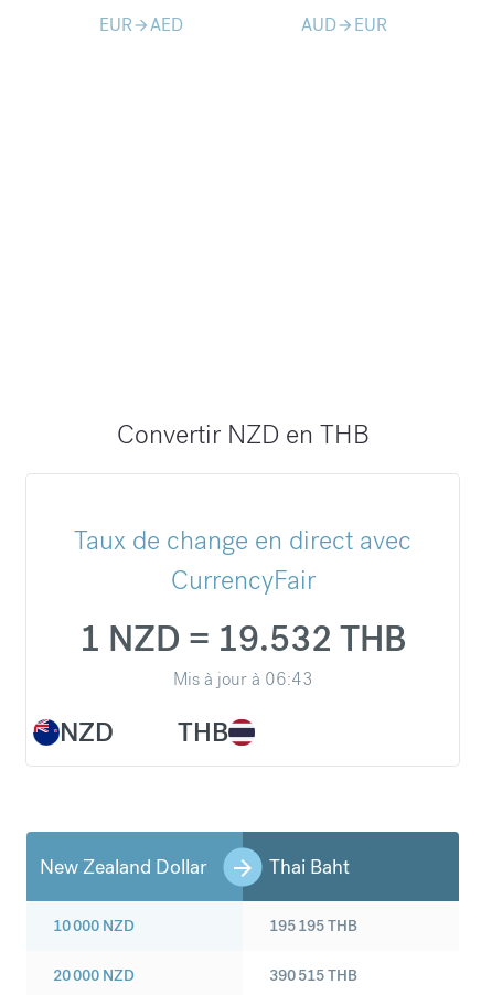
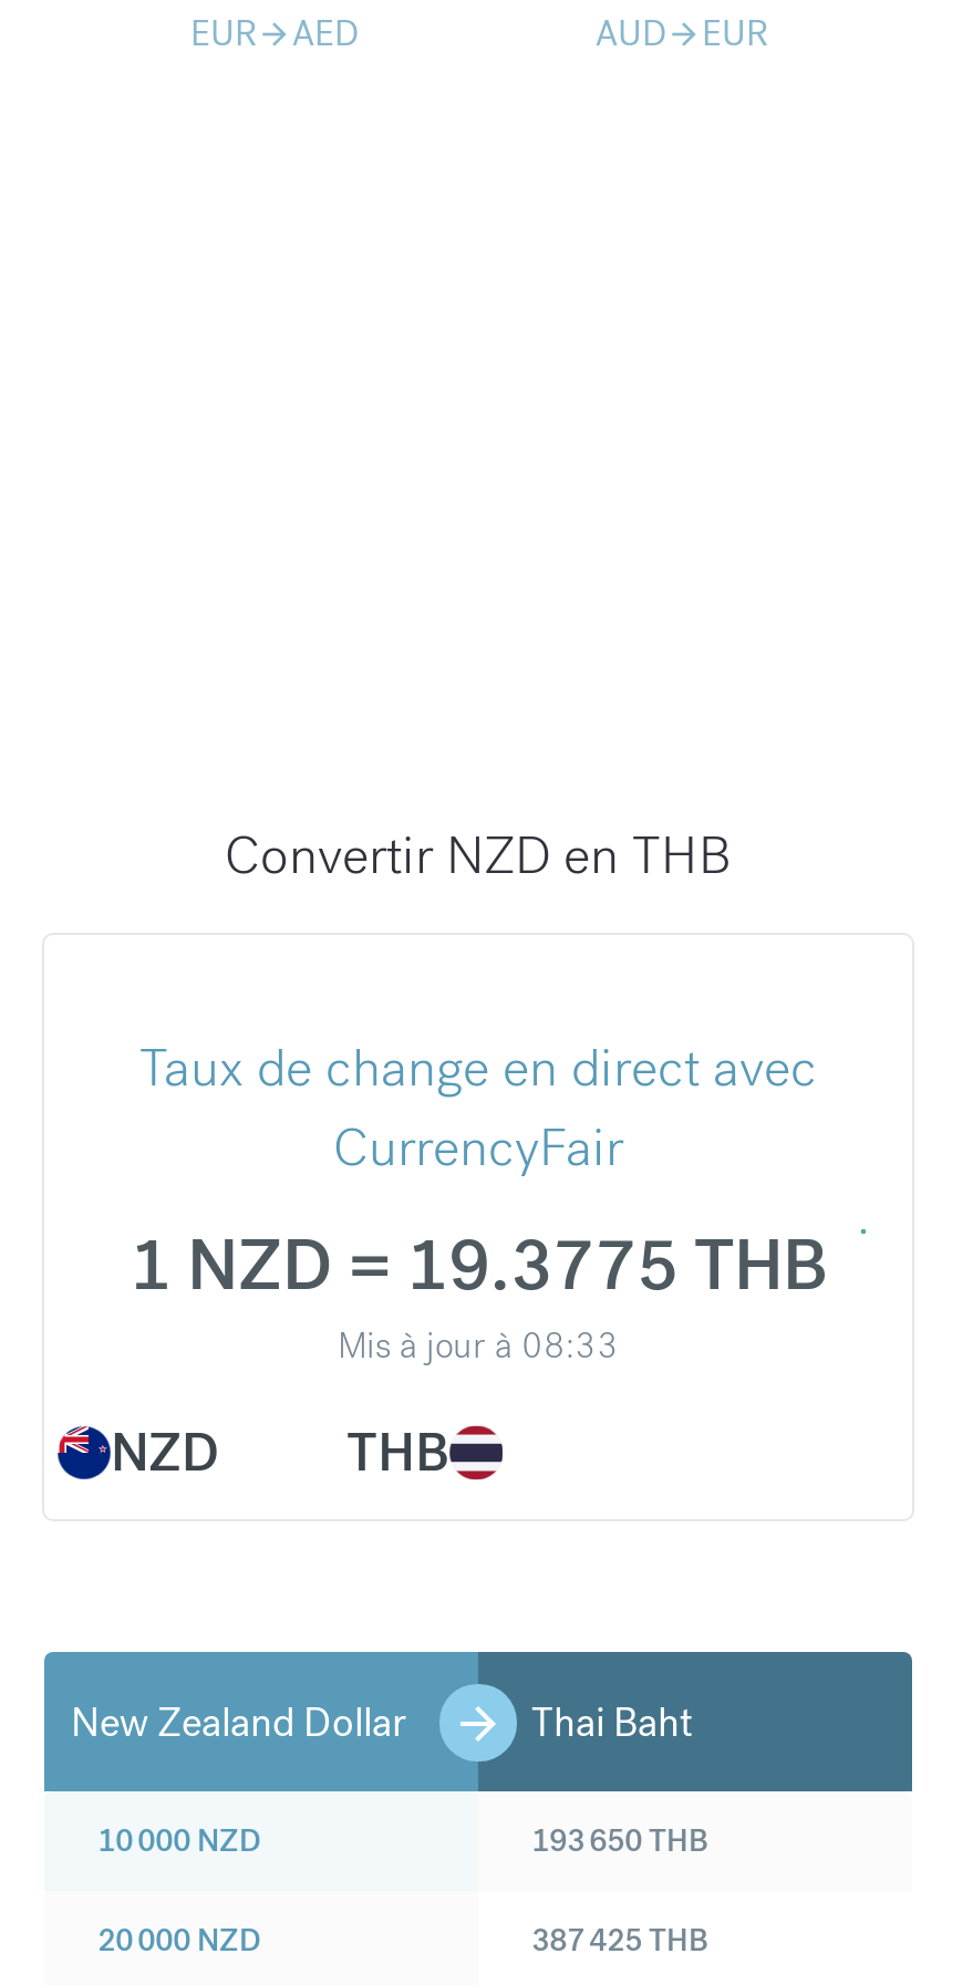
- 1 NZD = 19.532 THB
+ 1 NZD = 19.3775 THB

- Mis à jour à 06:43
+ Mis à jour à 08:33

- 195 195THB
+ 193 650THB

- 390 515 THB
+ 387 425 THB
